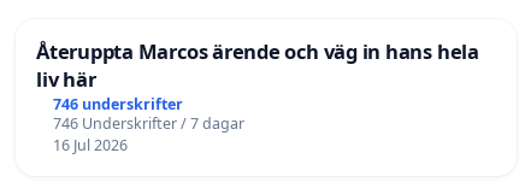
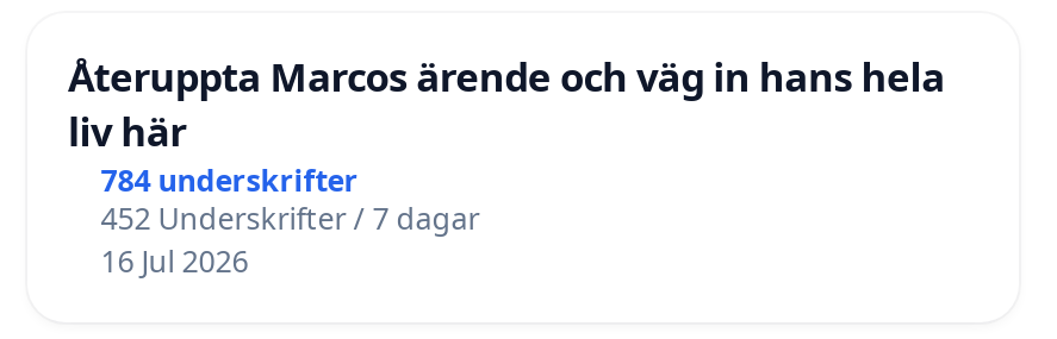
- 746 underskrifter
+ 784 underskrifter

- 746 Underskrifter / 7 dagar
+ 452 Underskrifter / 7 dagar
